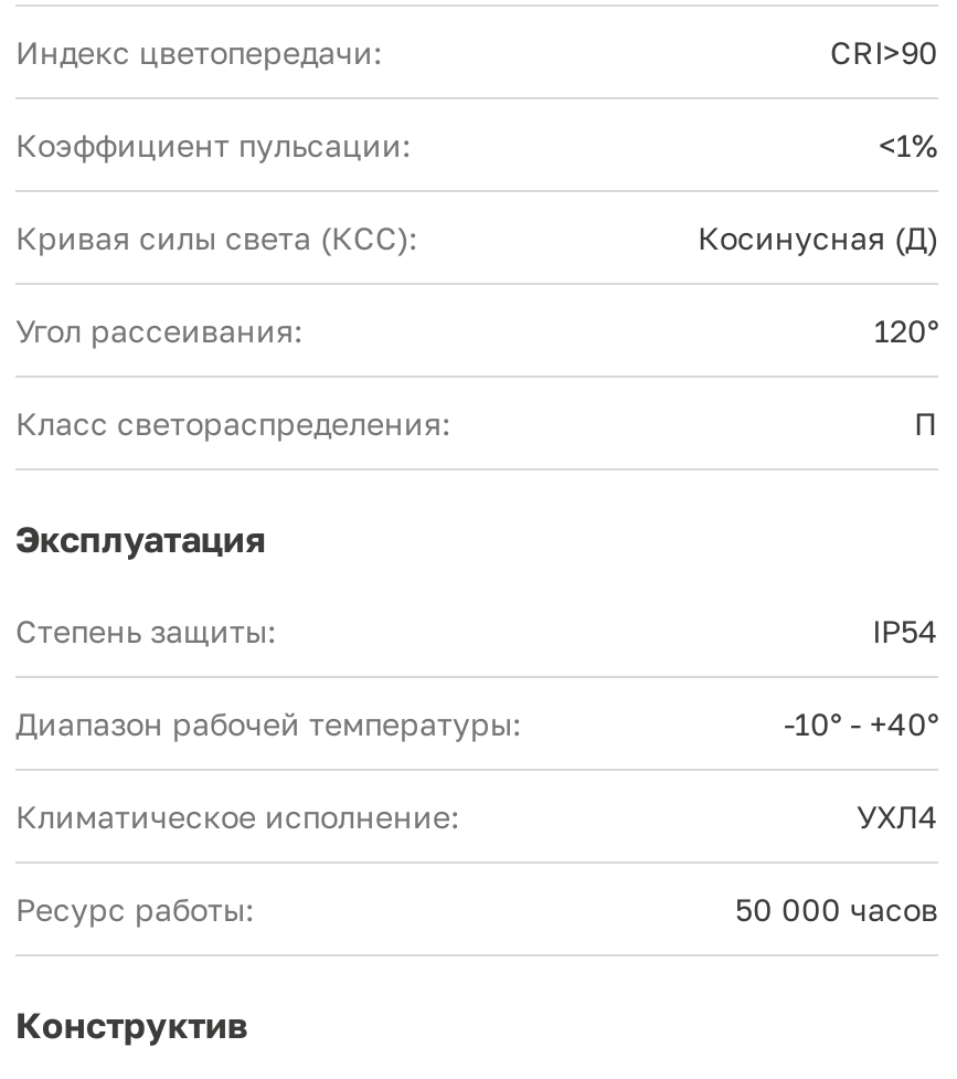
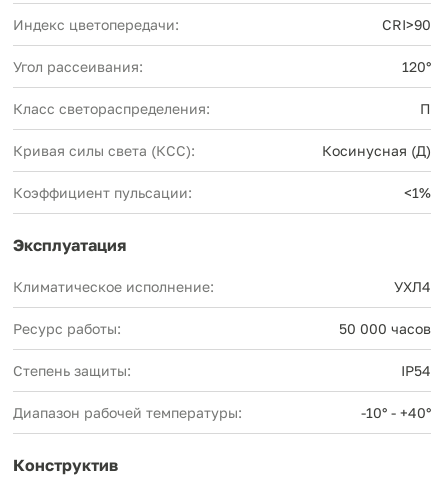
moved down: Кривая силы света (КСС): | Косинусная (Д) | Коэффициент пульсации: | <1%

moved up: Угол рассеивания: | 120° | Класс светораспределения: | П

moved down: Степень защиты: | IP54 | Диапазон рабочей температуры: | -10° - +40°

moved up: Климатическое исполнение: | УХЛ4 | Ресурс работы: | 50 000 часов
